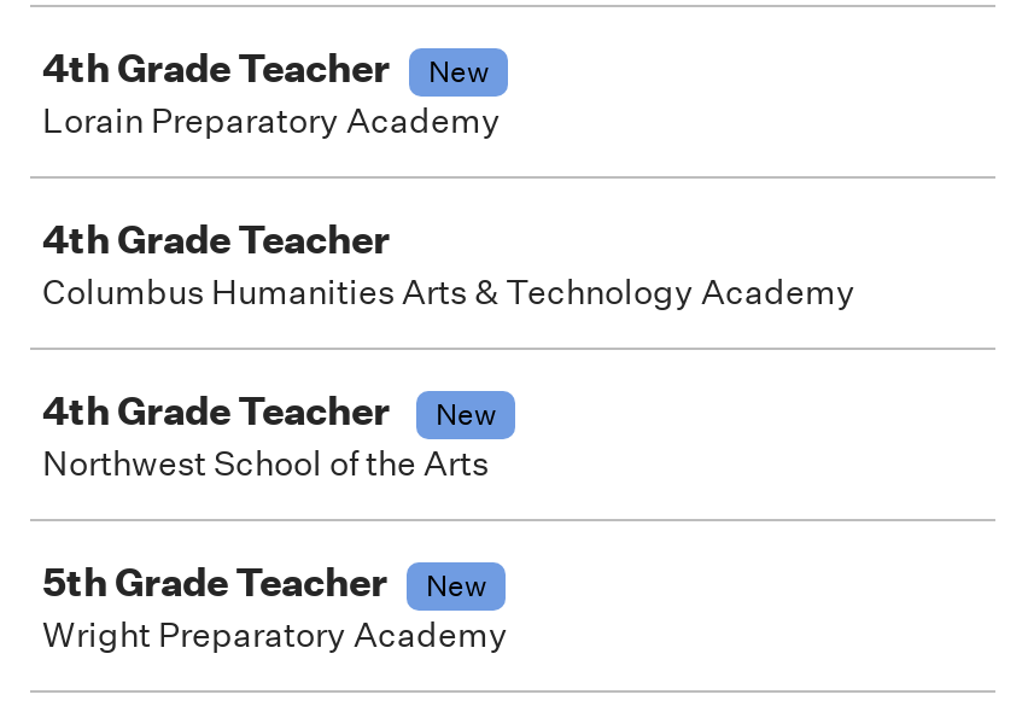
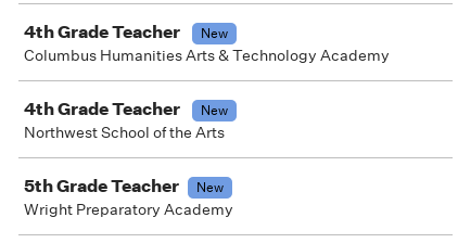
- Lorain Preparatory Academy
- 4th Grade Teacher
